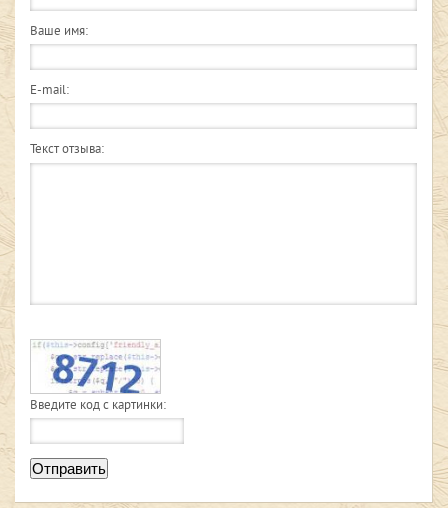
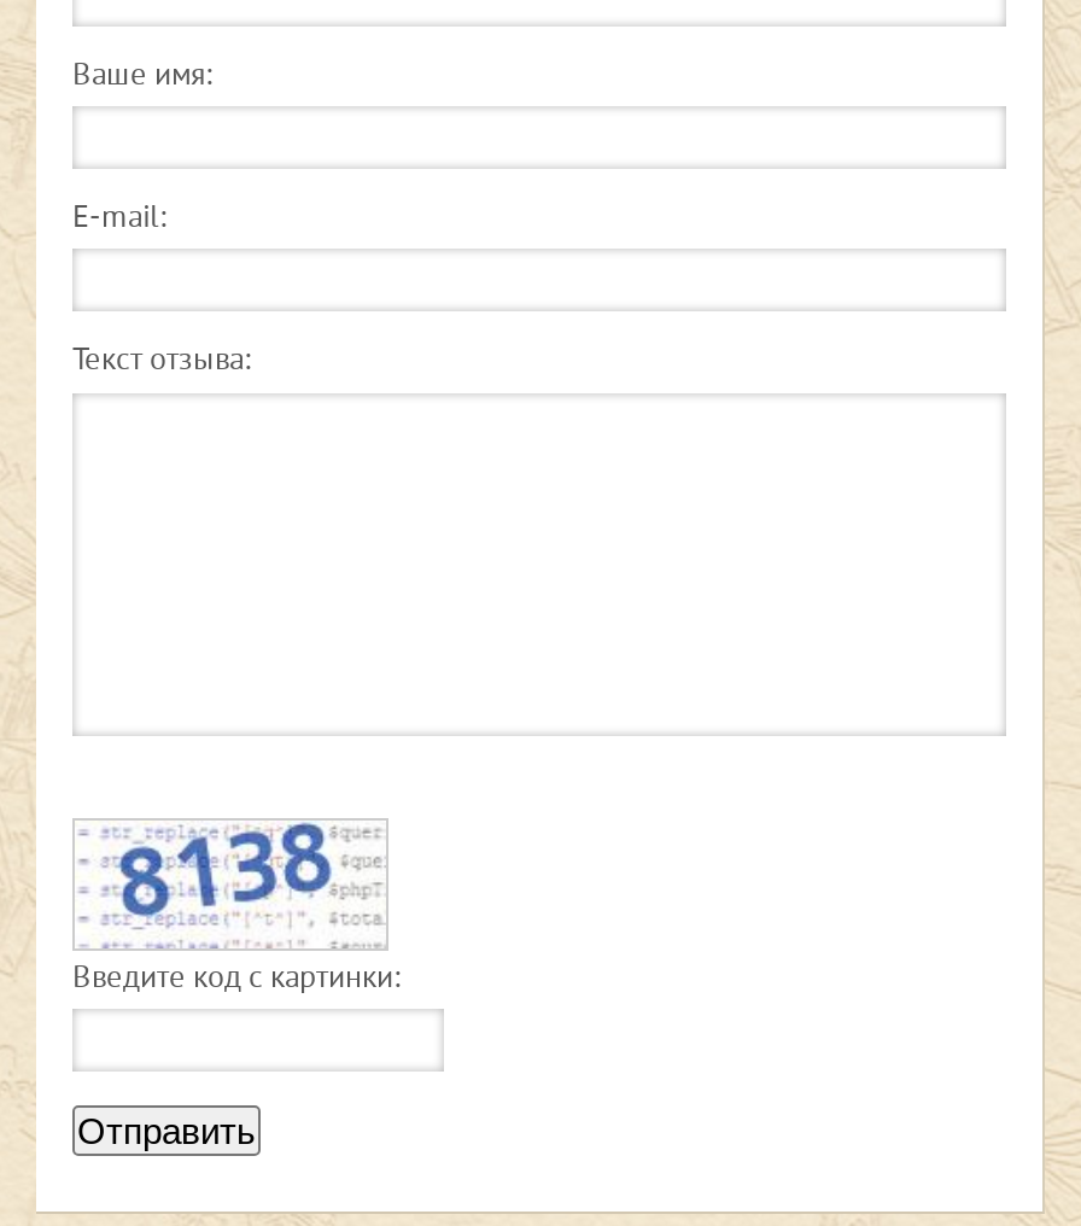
- [image]
+ [image]
